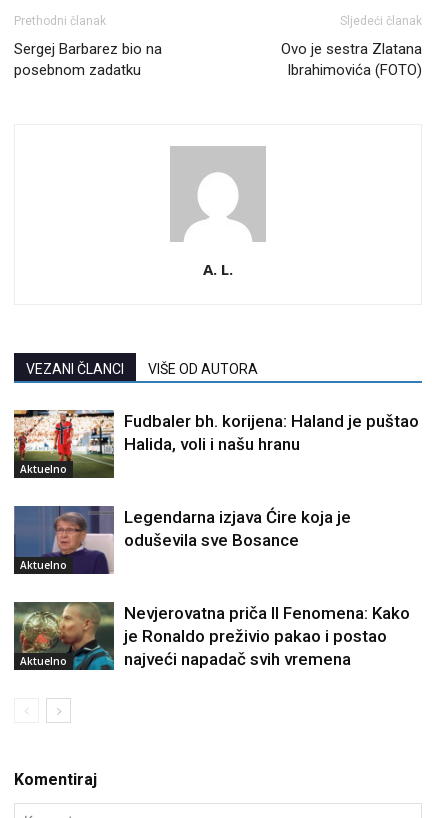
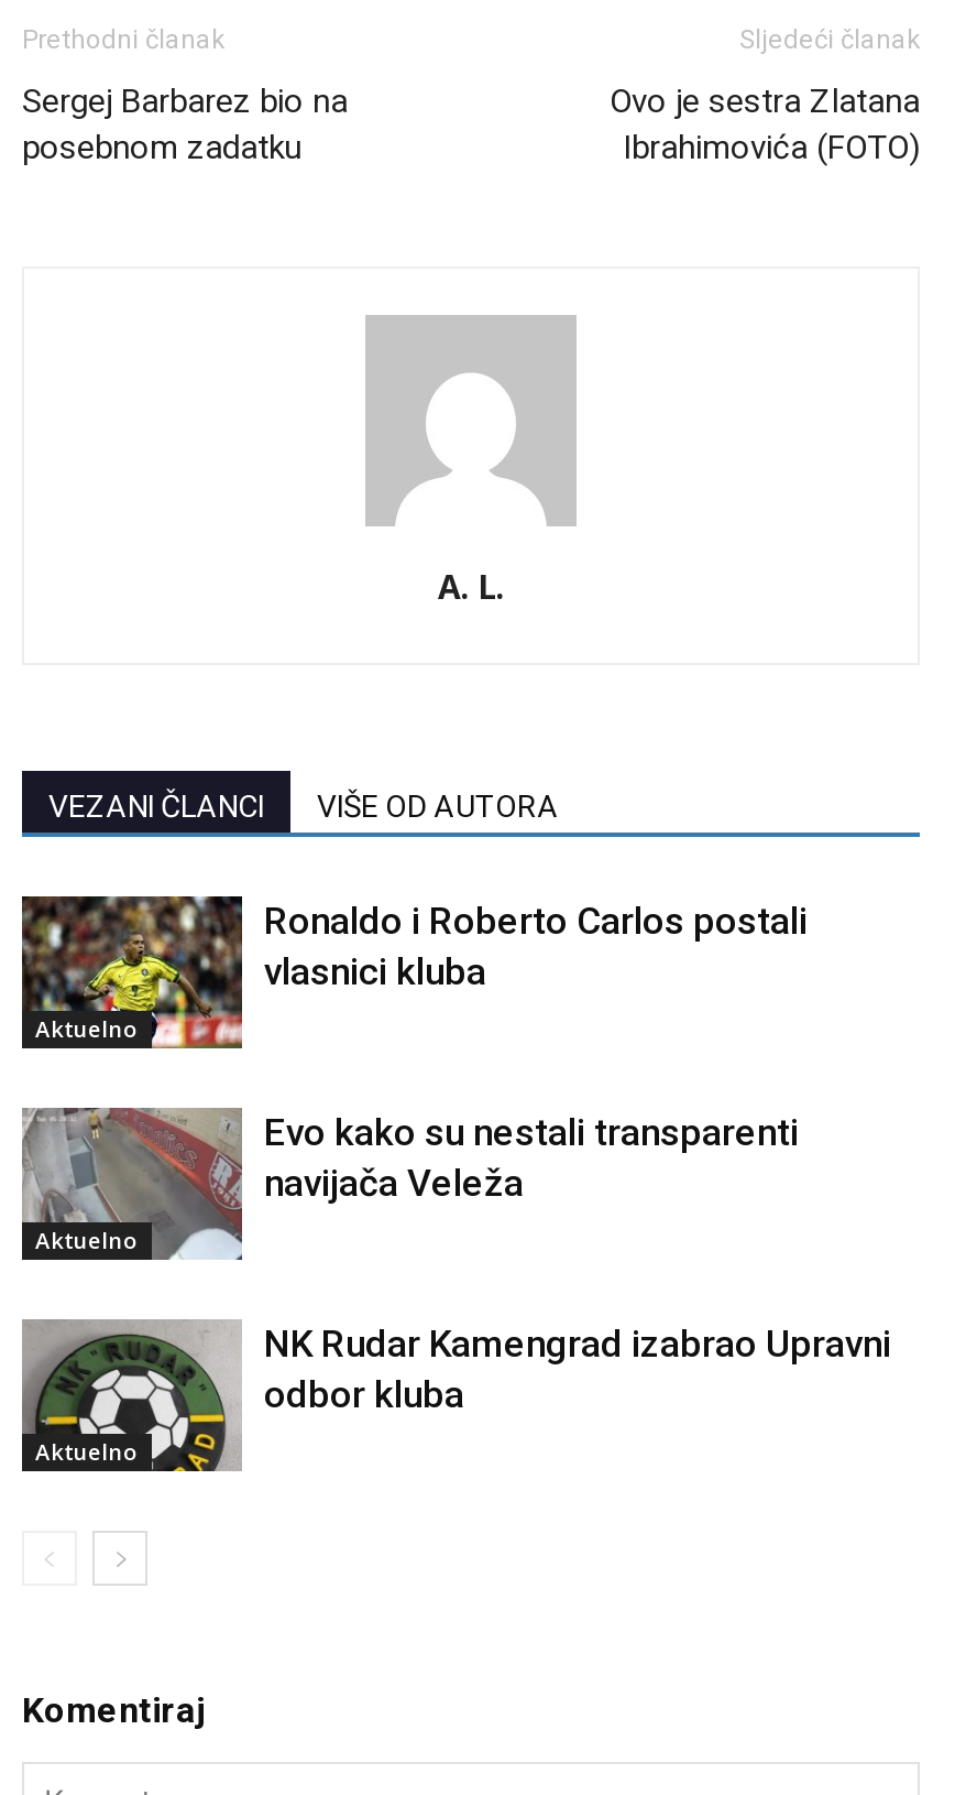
- [image]
- Fudbaler bh. korijena: Haland je puštao
- Halida, voli i našu hranu
+ [image]
+ Ronaldo i Roberto Carlos postali
+ vlasnici kluba

- [image]
- Legendarna izjava Ćire koja je
- oduševila sve Bosance
+ [image]
+ Evo kako su nestali transparenti
+ navijača Veleža

- [image]
- Nevjerovatna priča Il Fenomena: Kako
- je Ronaldo preživio pakao i postao
- najveći napadač svih vremena
+ [image]
+ NK Rudar Kamengrad izabrao Upravni
+ odbor kluba
